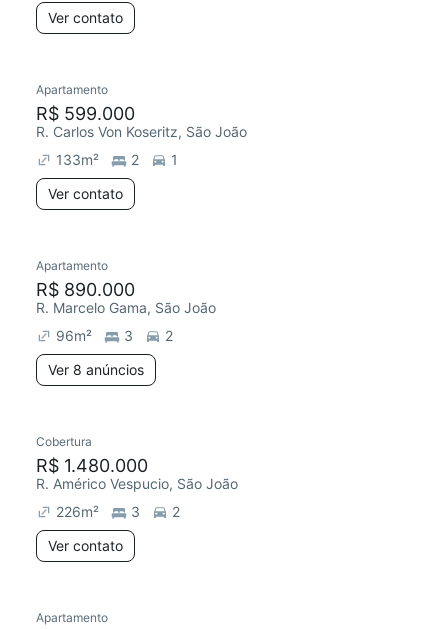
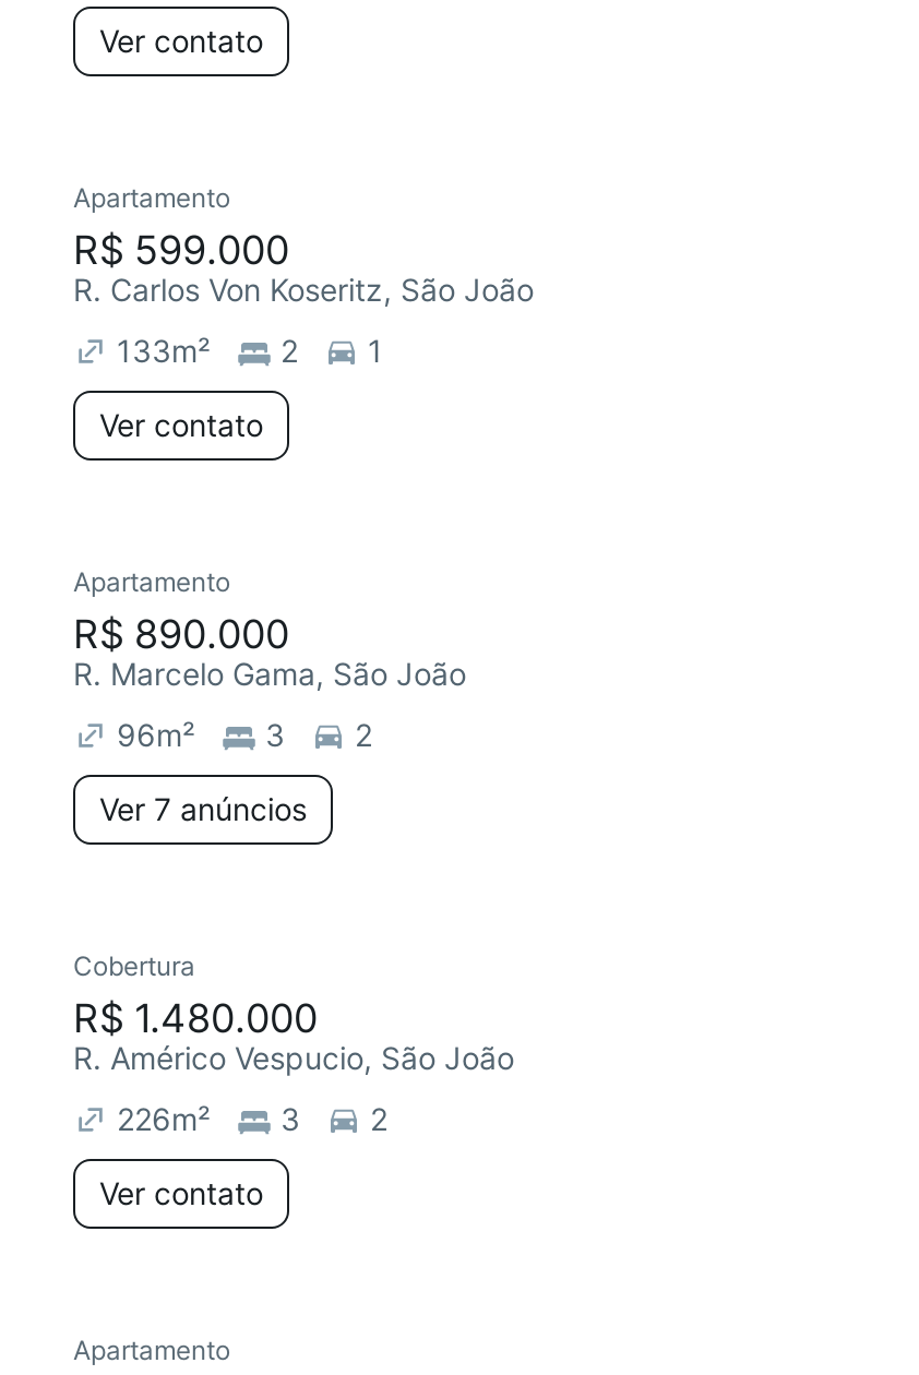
- Ver 8 anúncios
+ Ver 7 anúncios
